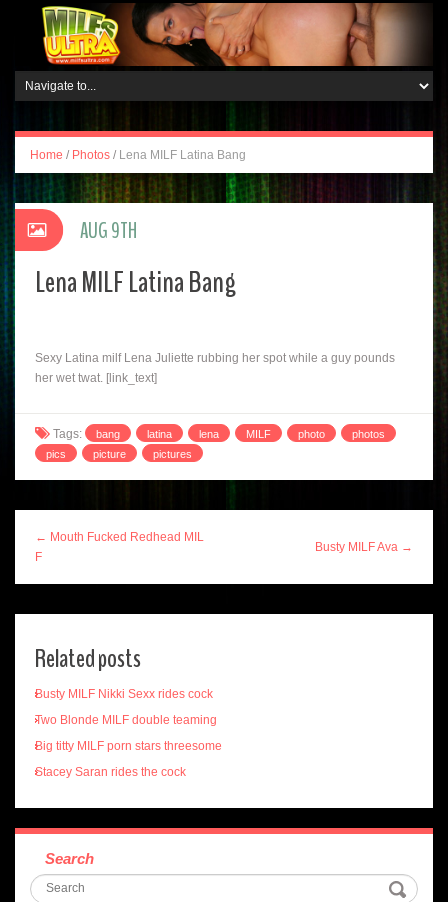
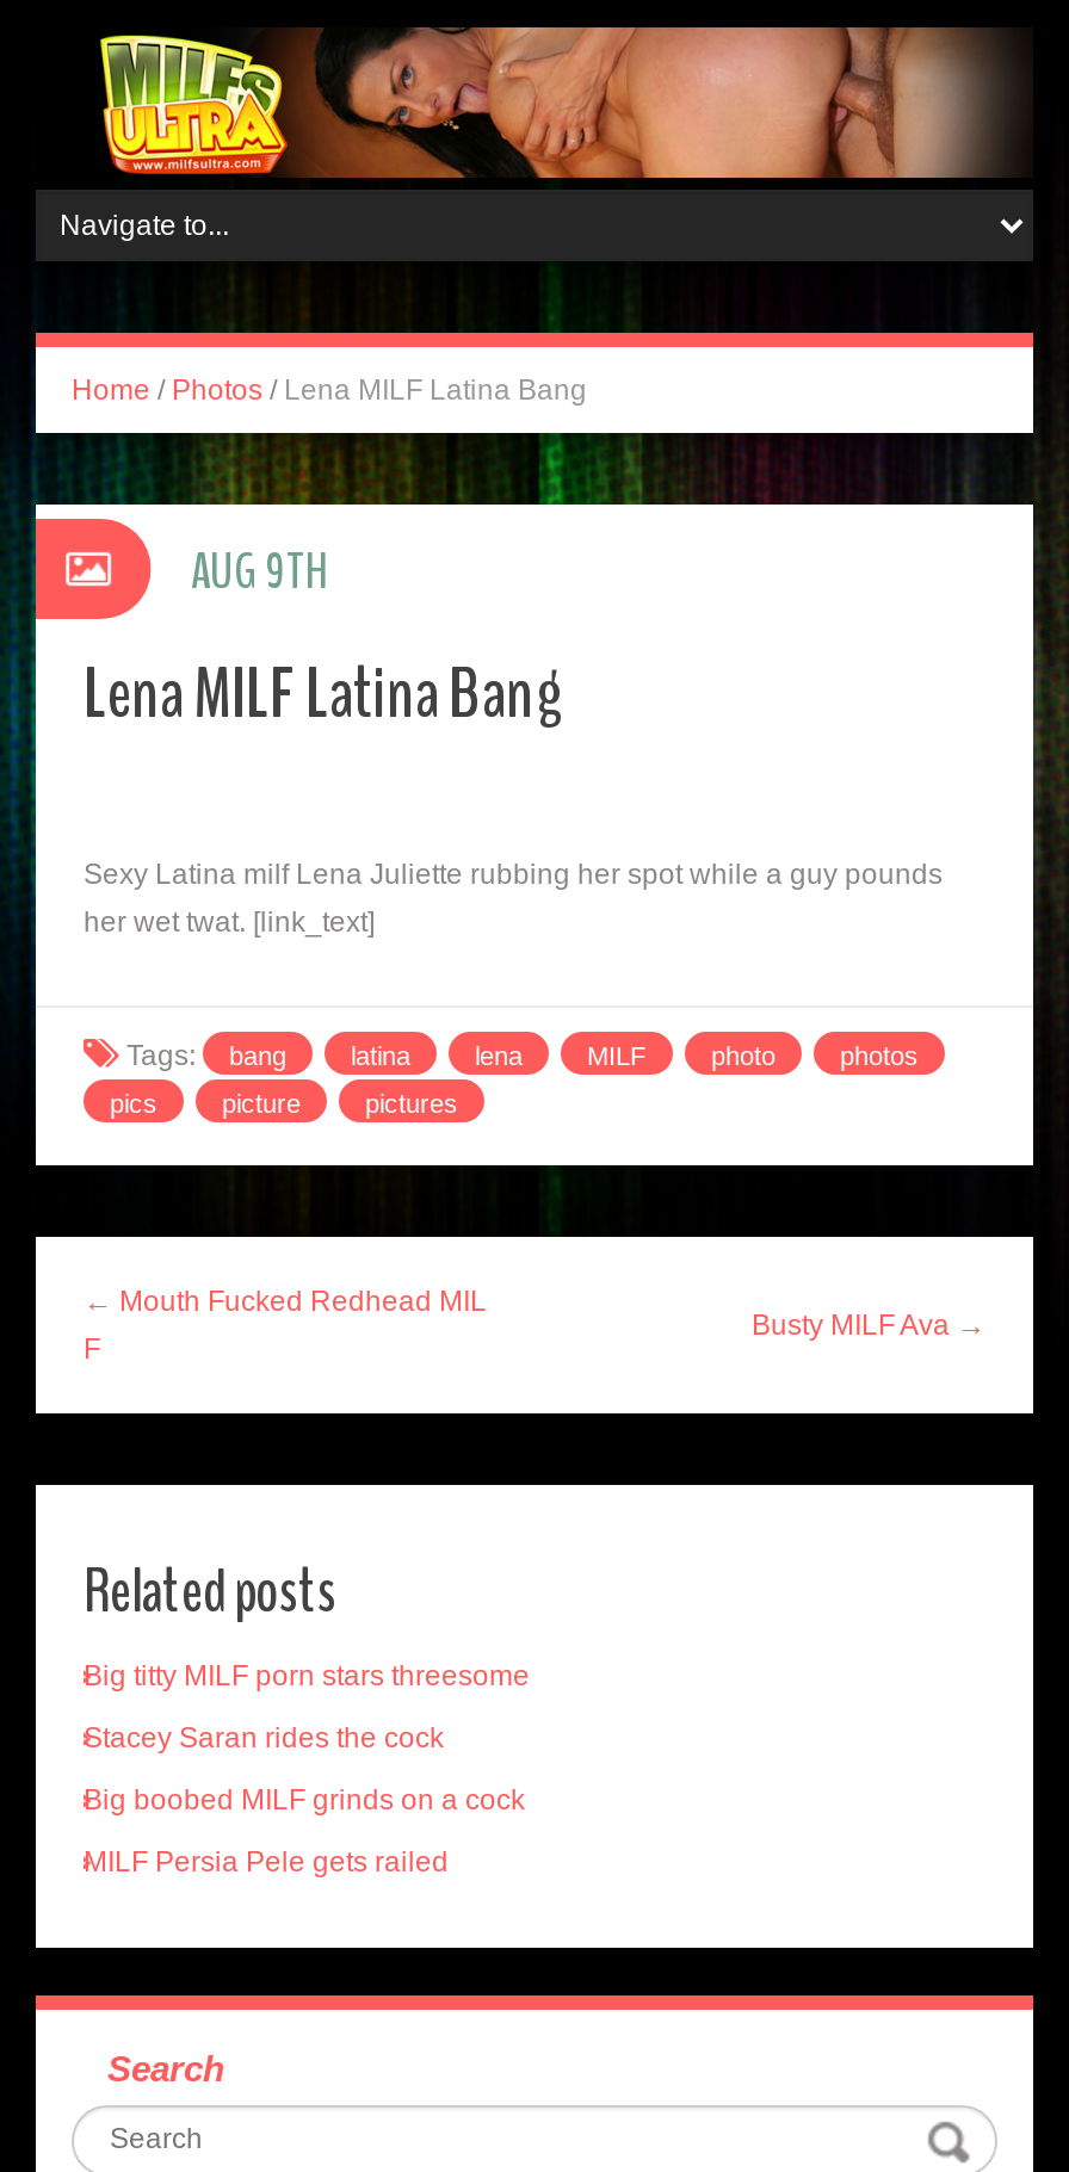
- Busty MILF Nikki Sexx rides cock
- Two Blonde MILF double teaming

moved up: Big titty MILF porn stars threesome | Stacey Saran rides the cock

+ Big boobed MILF grinds on a cock
+ MILF Persia Pele gets railed
